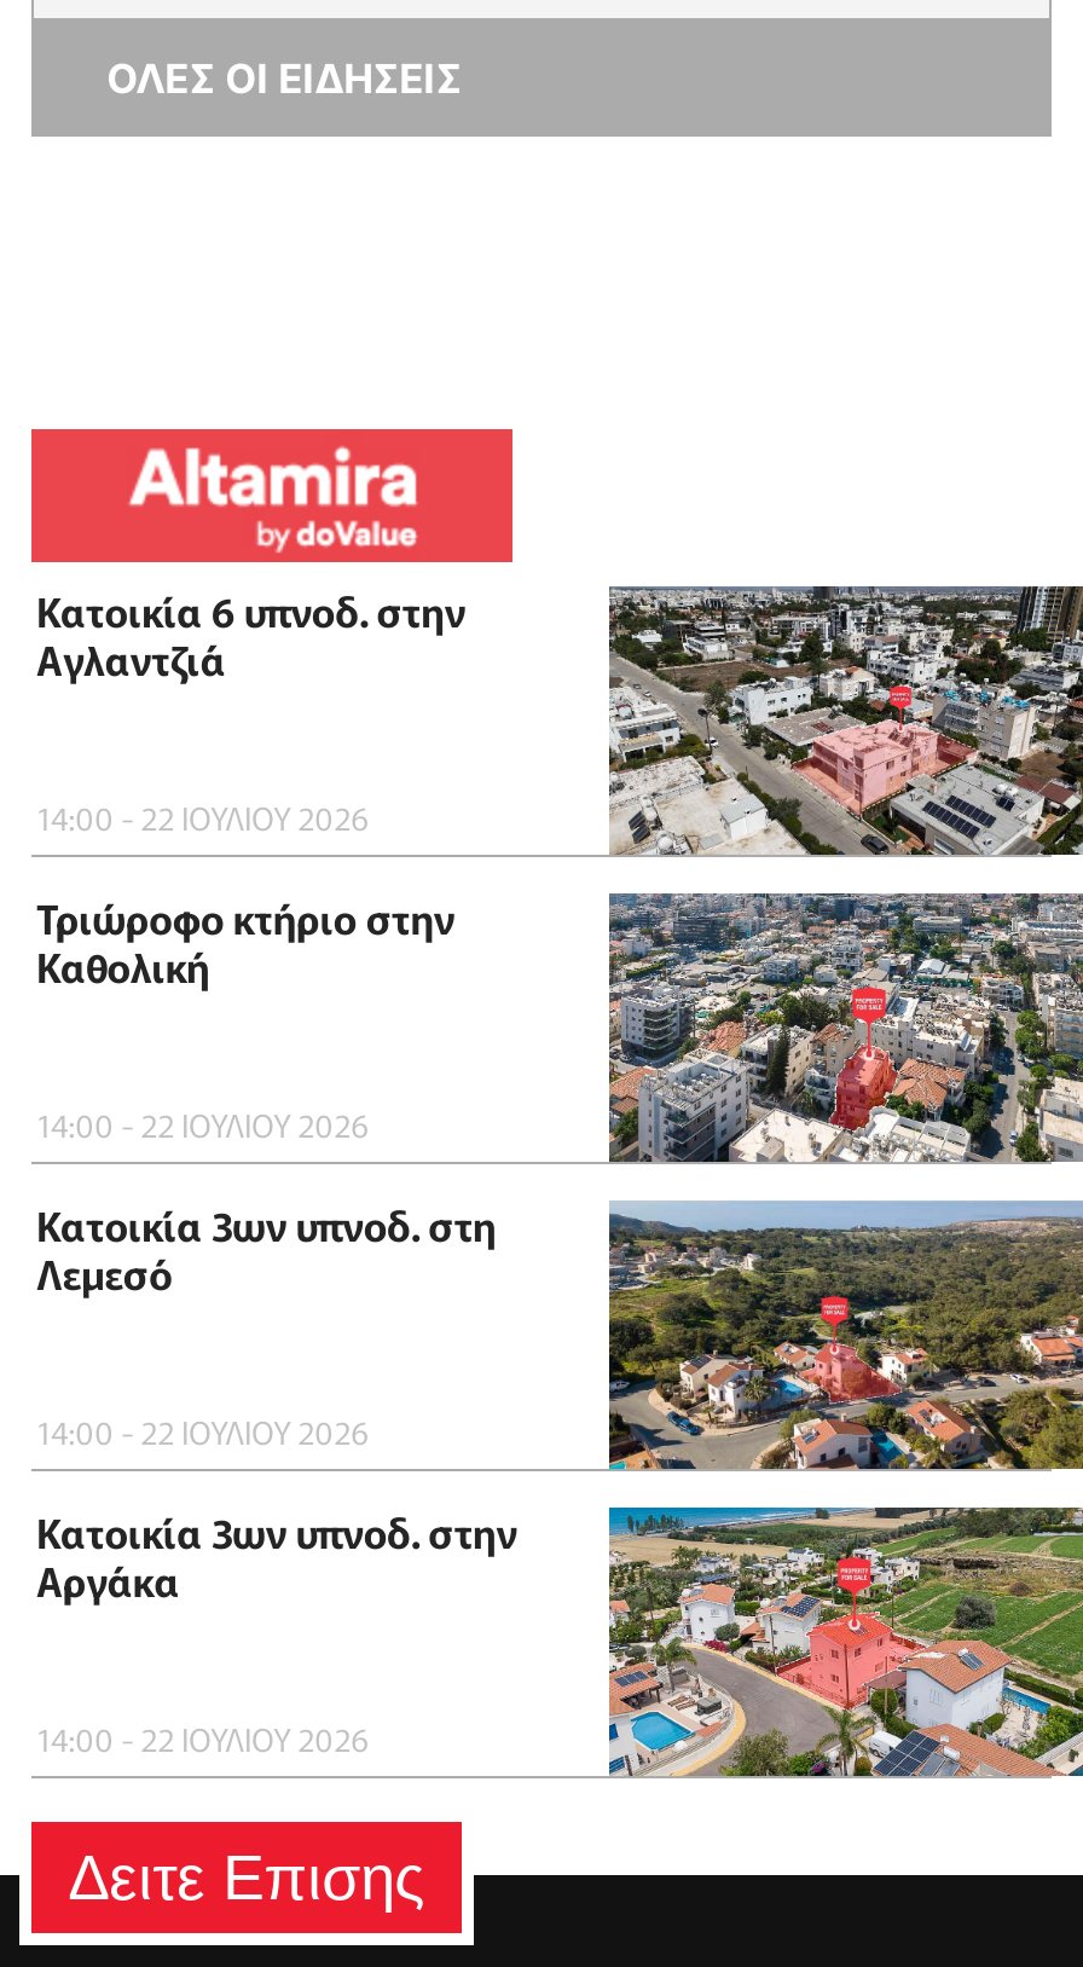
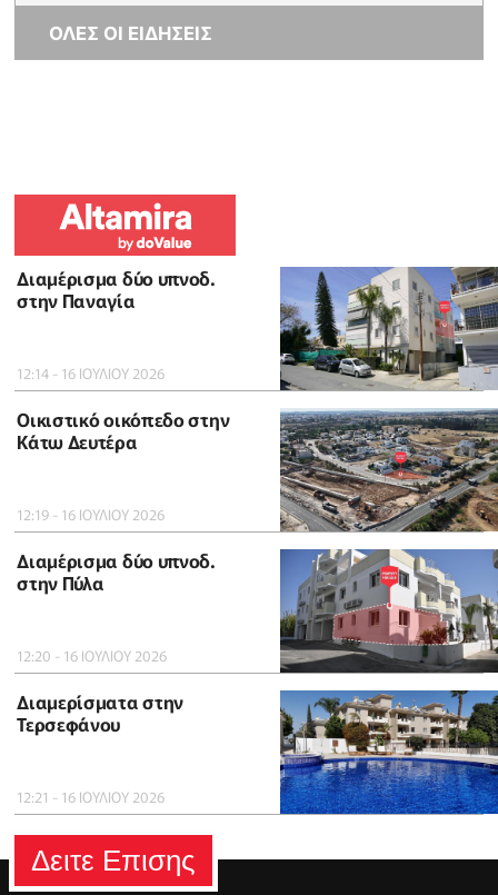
- Κατοικία 6 υπνοδ. στην
- Αγλαντζιά
+ Διαμέρισμα δύο υπνοδ.
+ στην Παναγία

- [image]
+ [image]

- 14:00 - 22 ΙΟΥΛΙΟΥ 2026
+ 12:14 - 16 ΙΟΥΛΙΟΥ 2026

- Τριώροφο κτήριο στην
- Καθολική
+ Οικιστικό οικόπεδο στην
+ Κάτω Δευτέρα

- [image]
+ [image]

- 14:00 - 22 ΙΟΥΛΙΟΥ 2026
+ 12:19 - 16 ΙΟΥΛΙΟΥ 2026

- Κατοικία 3ων υπνοδ. στη
- Λεμεσό
+ Διαμέρισμα δύο υπνοδ.
+ στην Πύλα

- [image]
+ [image]

- 14:00 - 22 ΙΟΥΛΙΟΥ 2026
+ 12:20 - 16 ΙΟΥΛΙΟΥ 2026

- Κατοικία 3ων υπνοδ. στην
- Αργάκα
+ Διαμερίσματα στην
+ Τερσεφάνου

- [image]
+ [image]

- 14:00 - 22 ΙΟΥΛΙΟΥ 2026
+ 12:21 - 16 ΙΟΥΛΙΟΥ 2026
